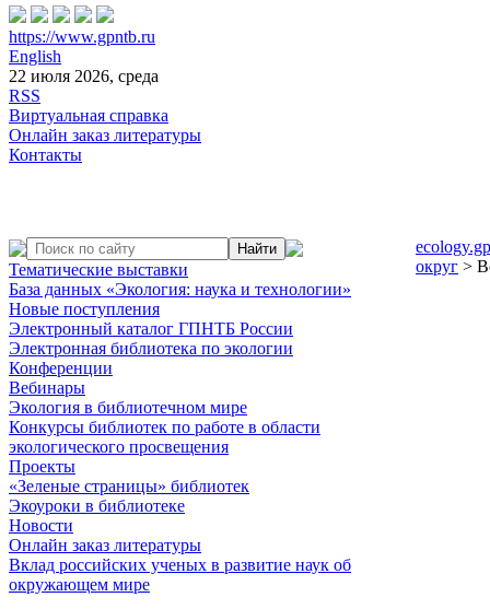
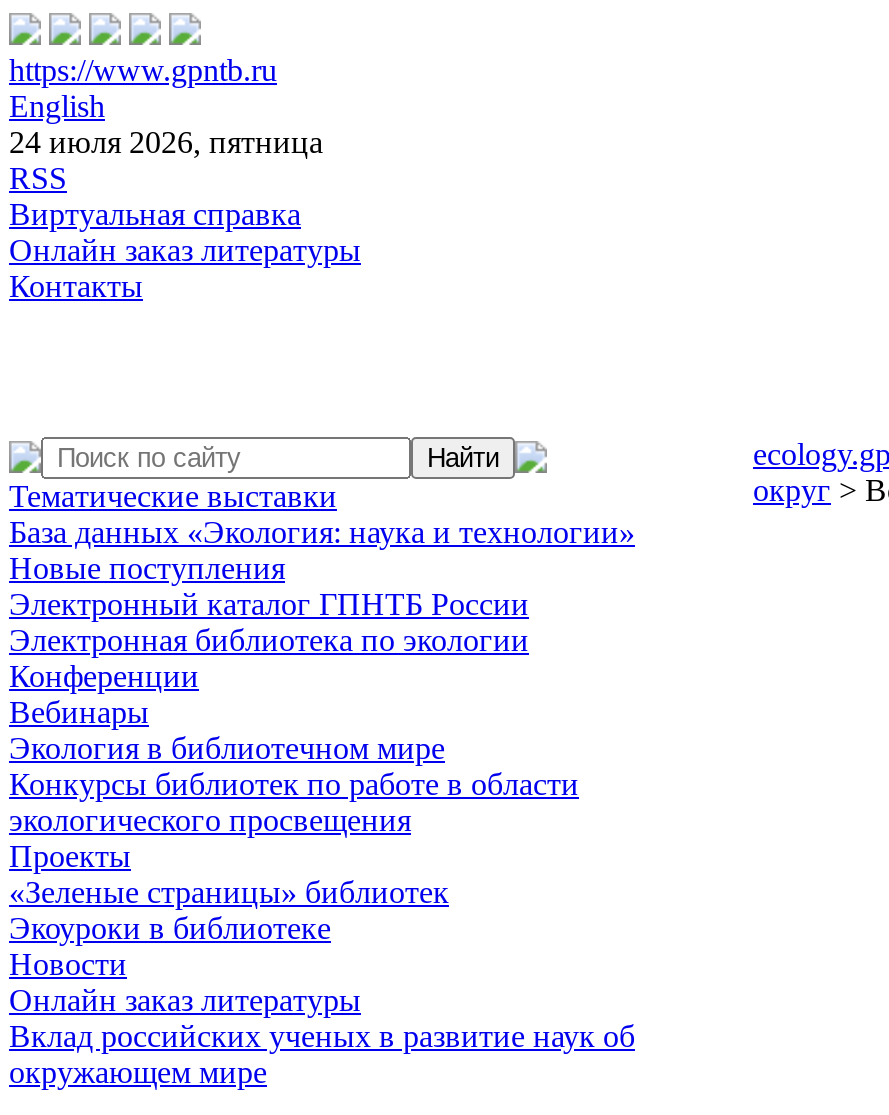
- 22 июля 2026, среда
+ 24 июля 2026, пятница
